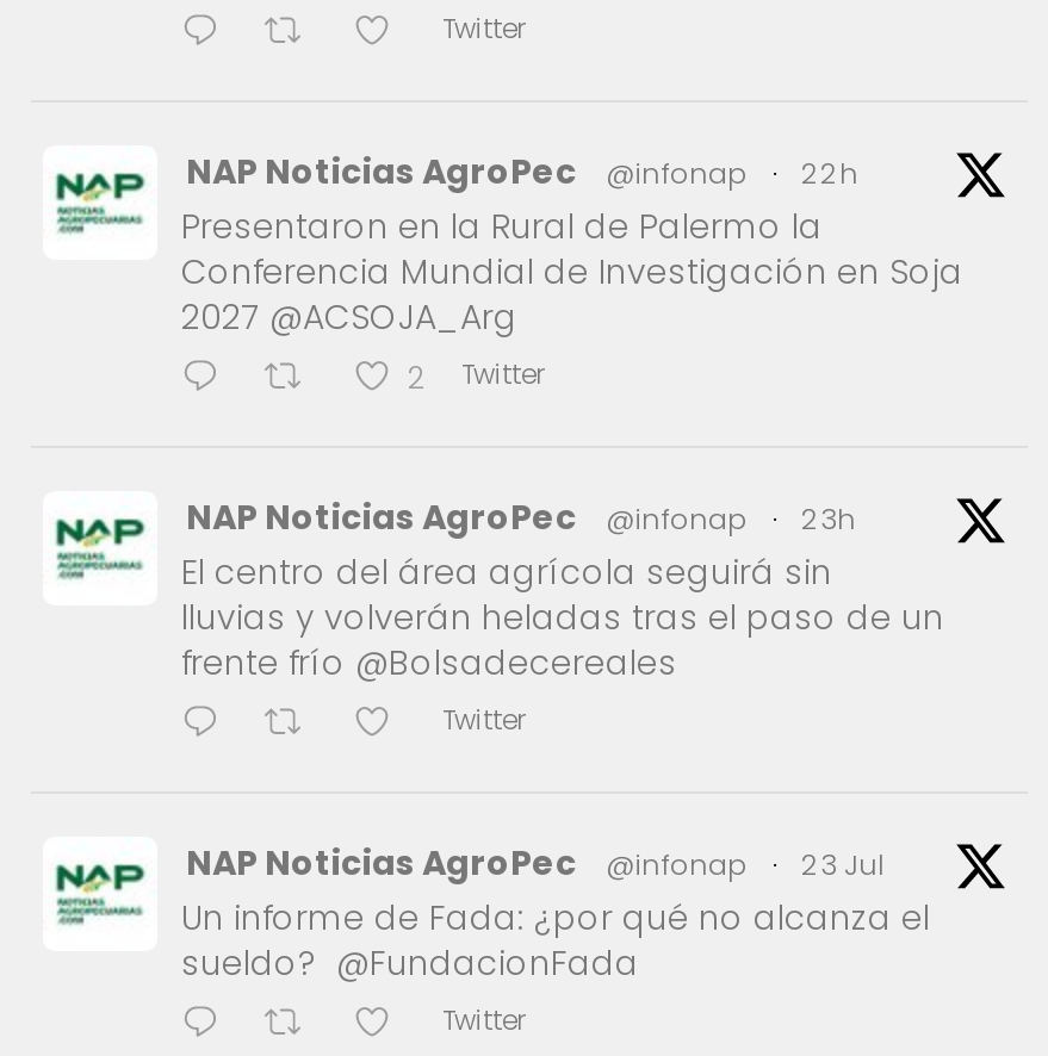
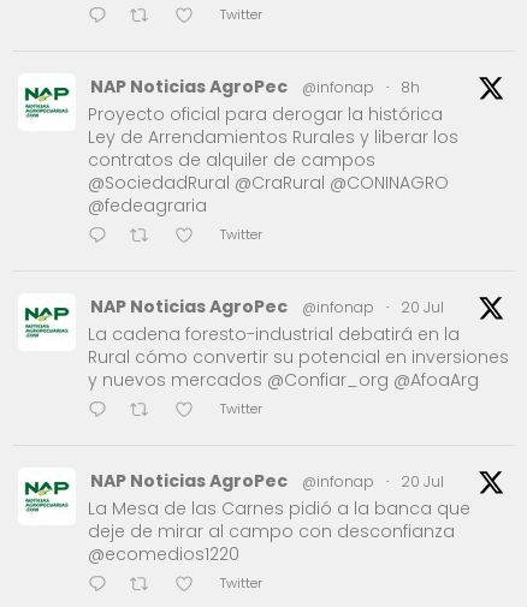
- 22h
- Presentaron en la Rural de Palermo la
- Conferencia Mundial de Investigación en Soja
- 2027 @ACSOJA_Arg
- 2
+ 8h
+ Proyecto oficial para derogar la histórica
+ Ley de Arrendamientos Rurales y liberar los
+ contratos de alquiler de campos
+ @SociedadRural @CraRural @CONINAGRO
+ @fedeagraria

- 23h
- El centro del área agrícola seguirá sin
- lluvias y volverán heladas tras el paso de un
- frente frío @Bolsadecereales
+ 20 Jul
+ La cadena foresto-industrial debatirá en la
+ Rural cómo convertir su potencial en inversiones
+ y nuevos mercados @Confiar_org @AfoaArg

- 23 Jul
- Un informe de Fada: ¿por qué no alcanza el
- sueldo? @FundacionFada
+ 20 Jul
+ La Mesa de las Carnes pidió a la banca que
+ deje de mirar al campo con desconfianza
+ @ecomedios1220
